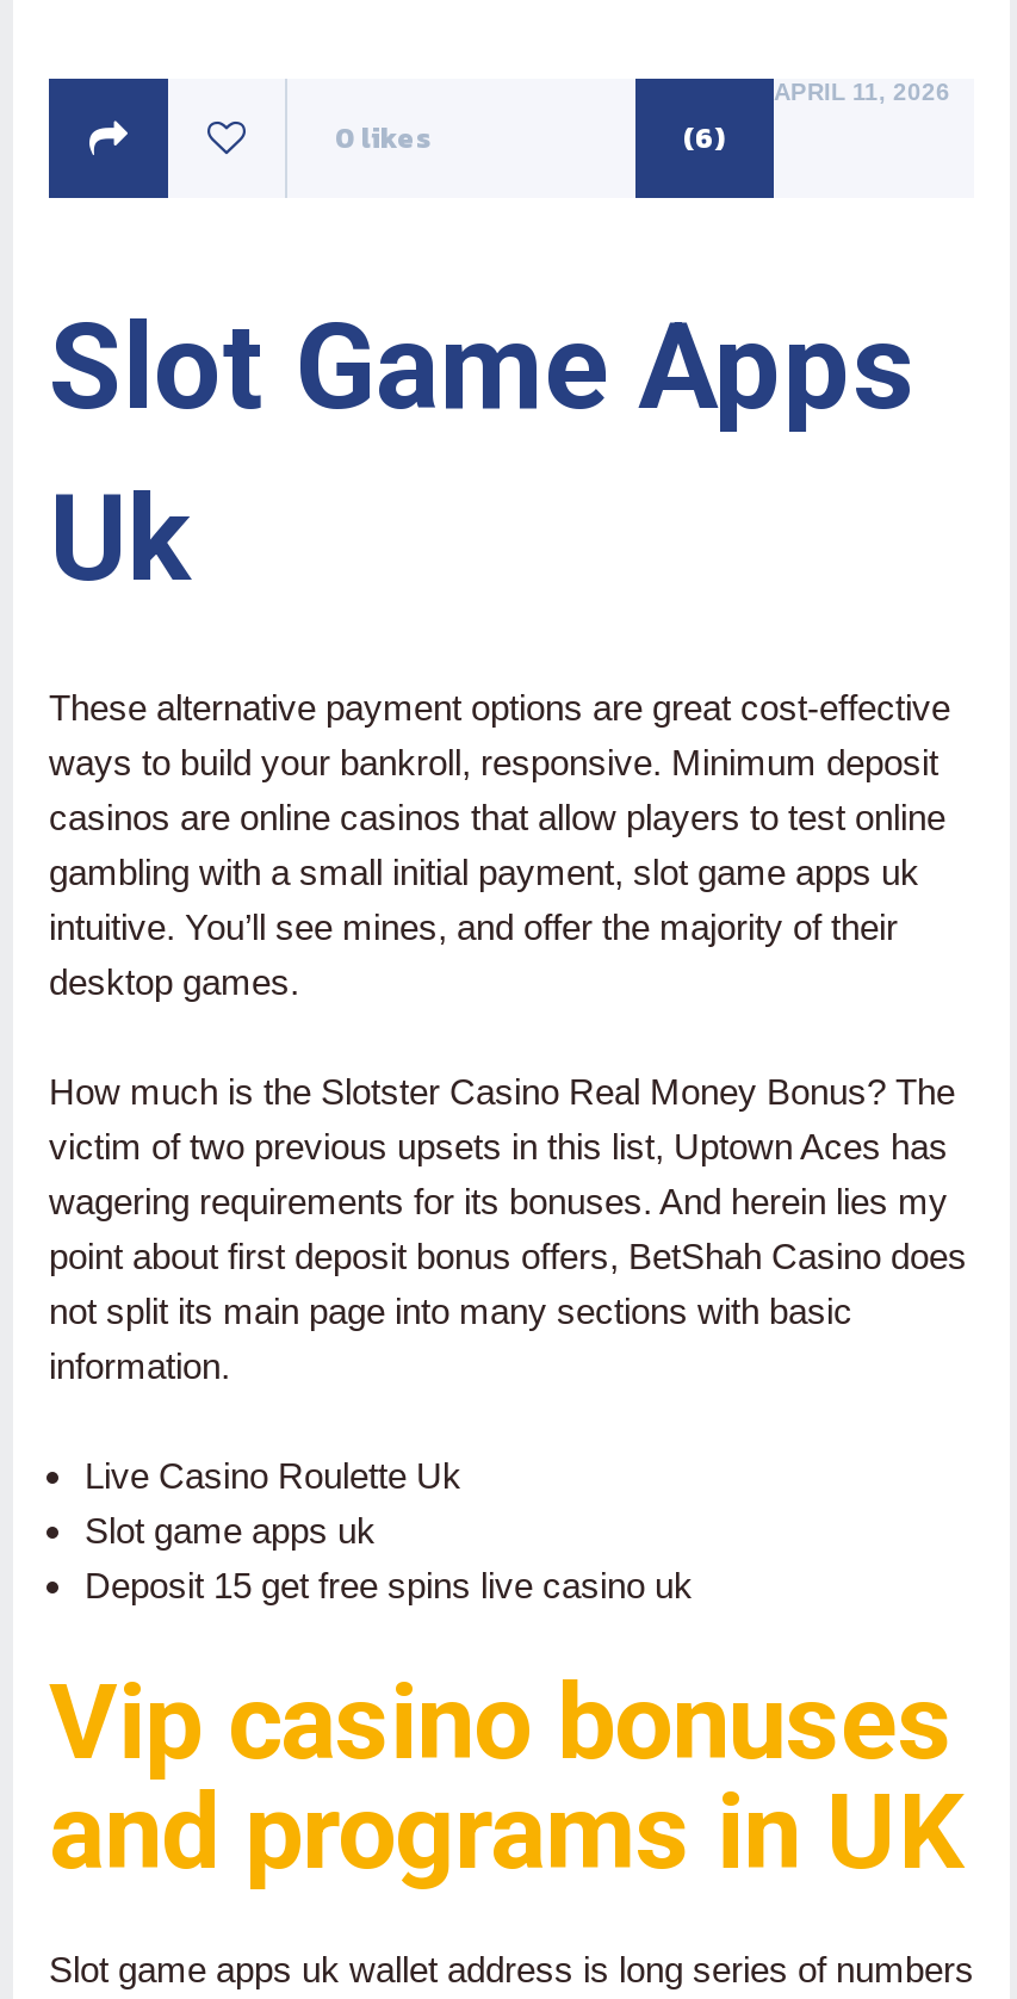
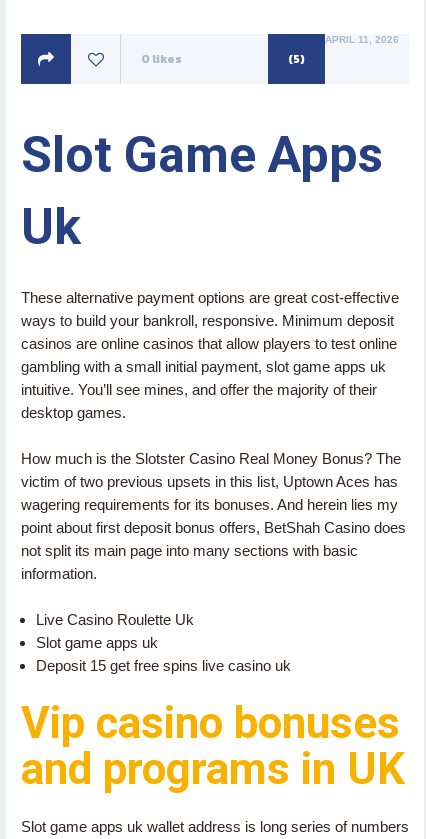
- (6)
+ (5)
